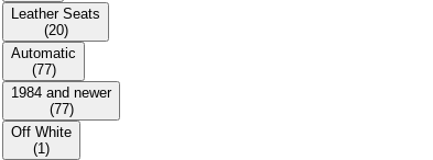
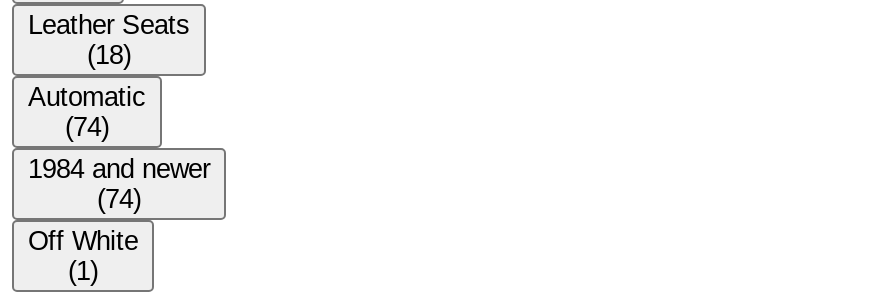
- (20)
+ (18)

- (77)
+ (74)

- (77)
+ (74)
